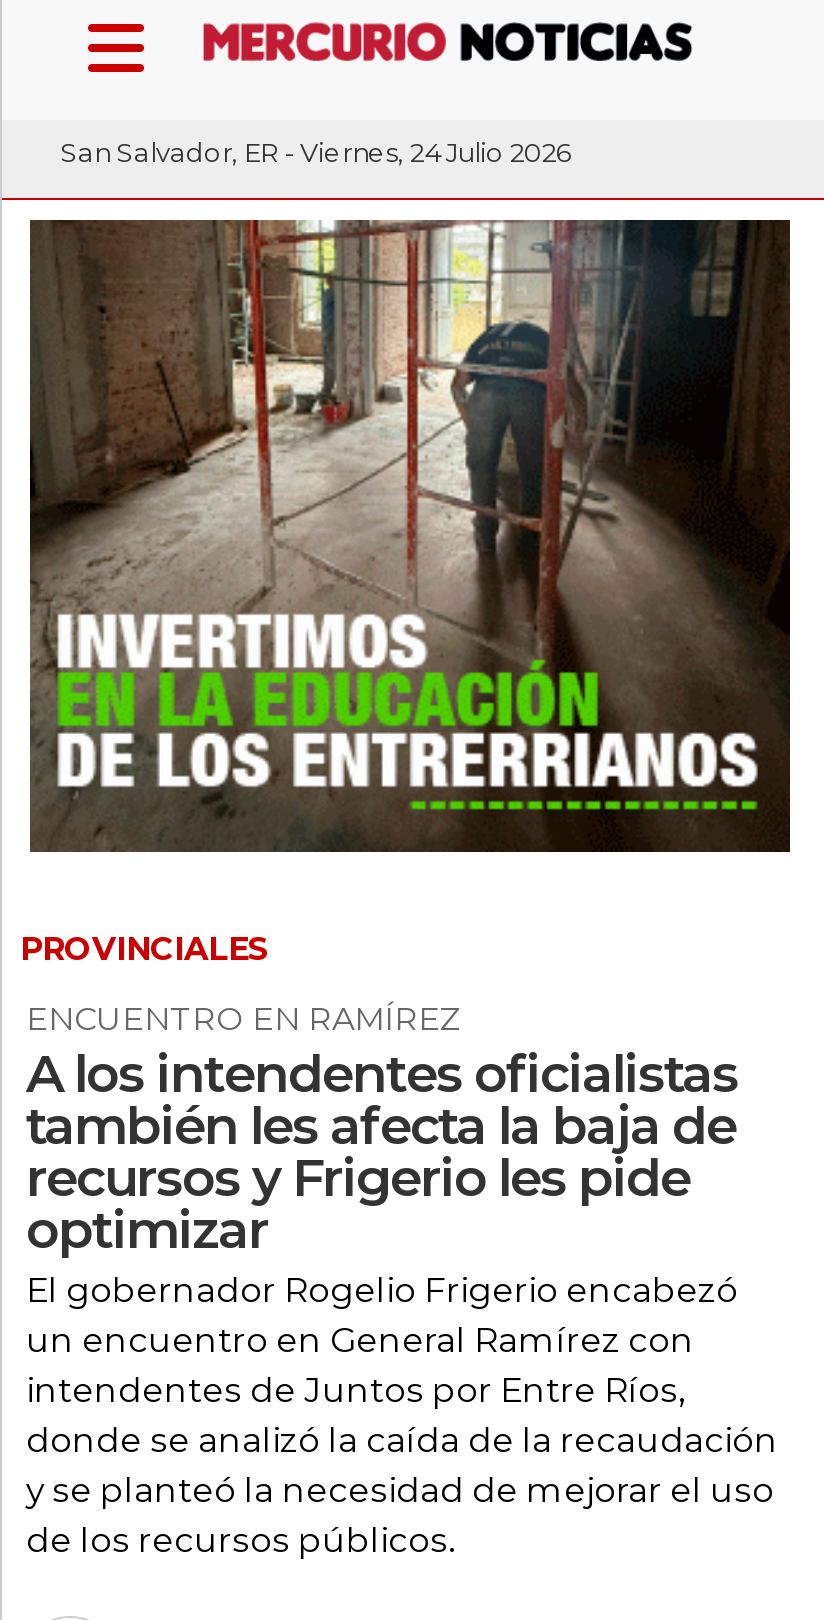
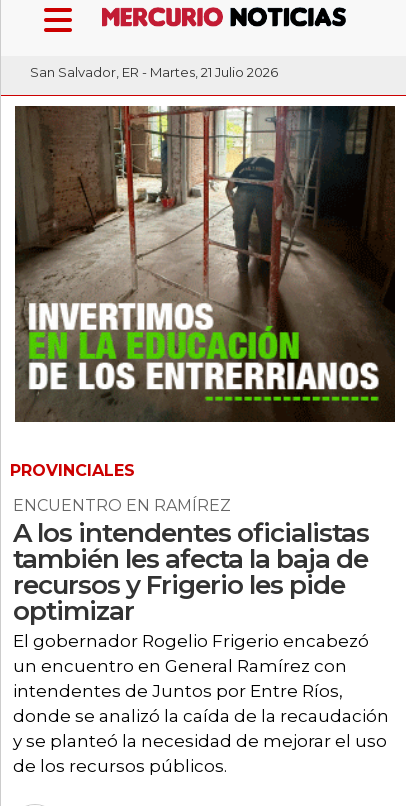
- San Salvador, ER - Viernes, 24 Julio 2026
+ San Salvador, ER - Martes, 21 Julio 2026
